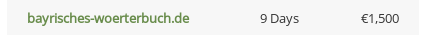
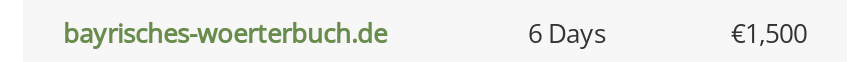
- 9 Days
+ 6 Days
